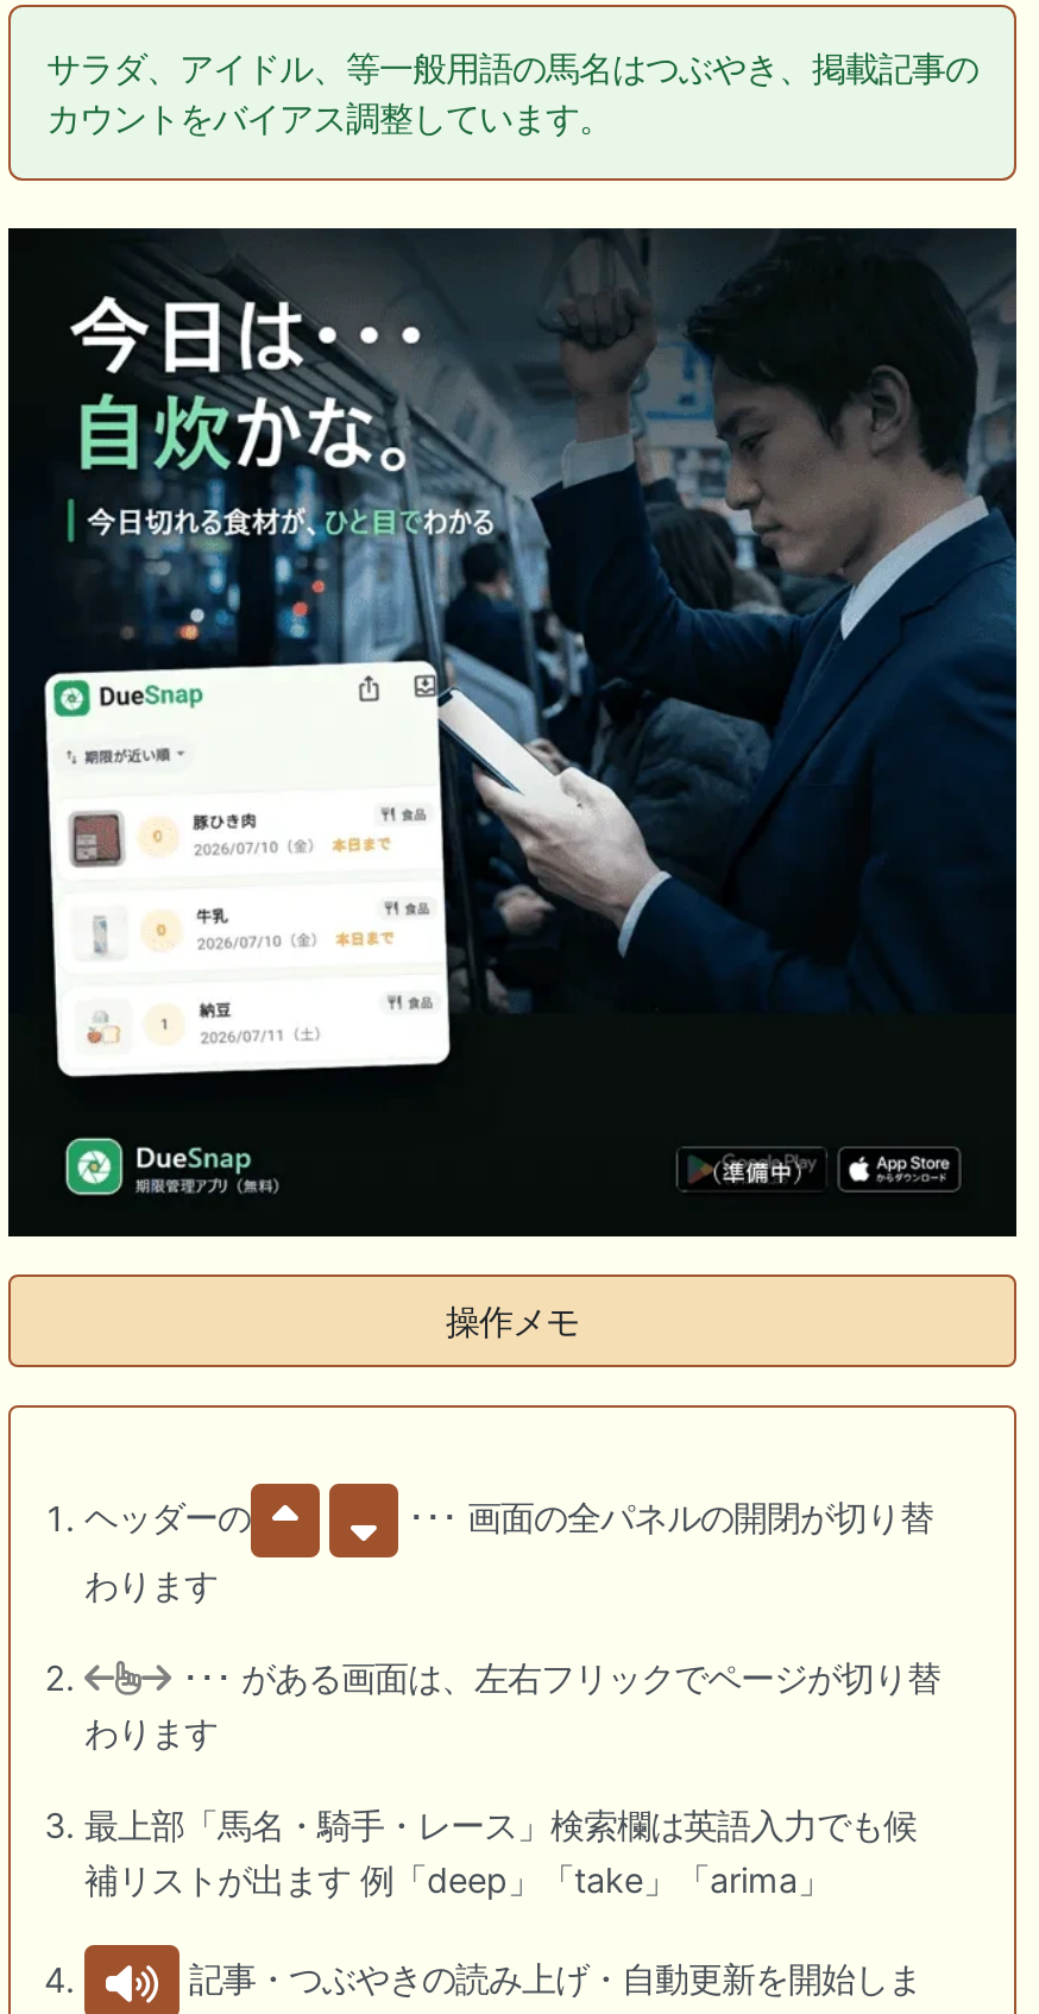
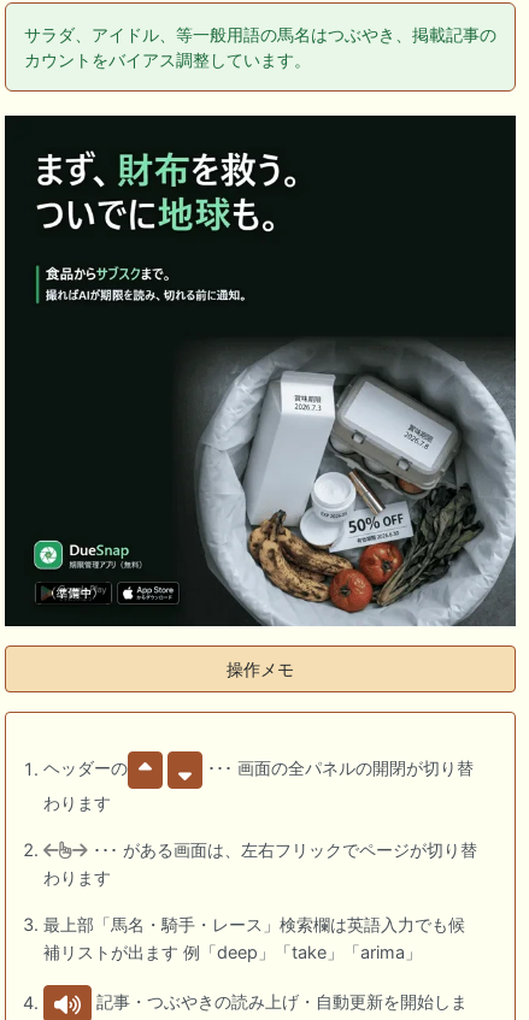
- [image]
+ [image]
